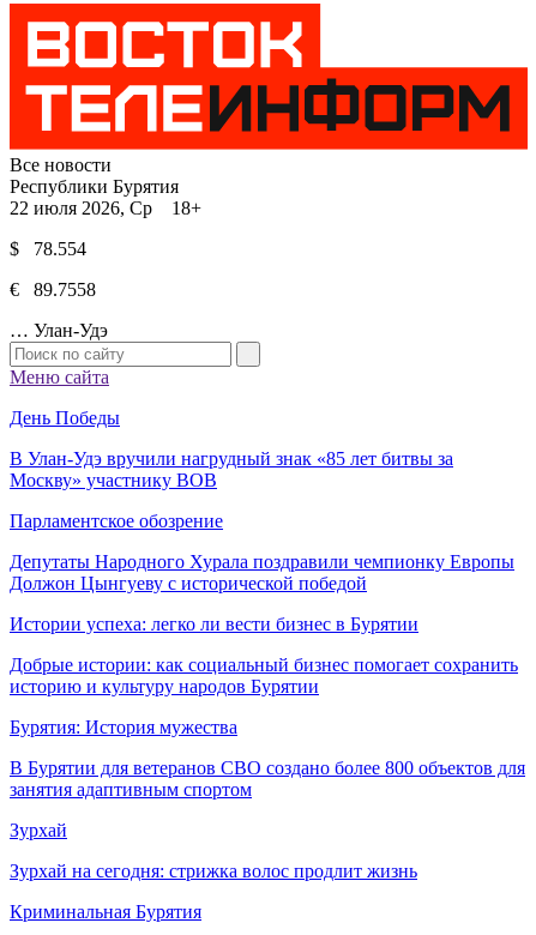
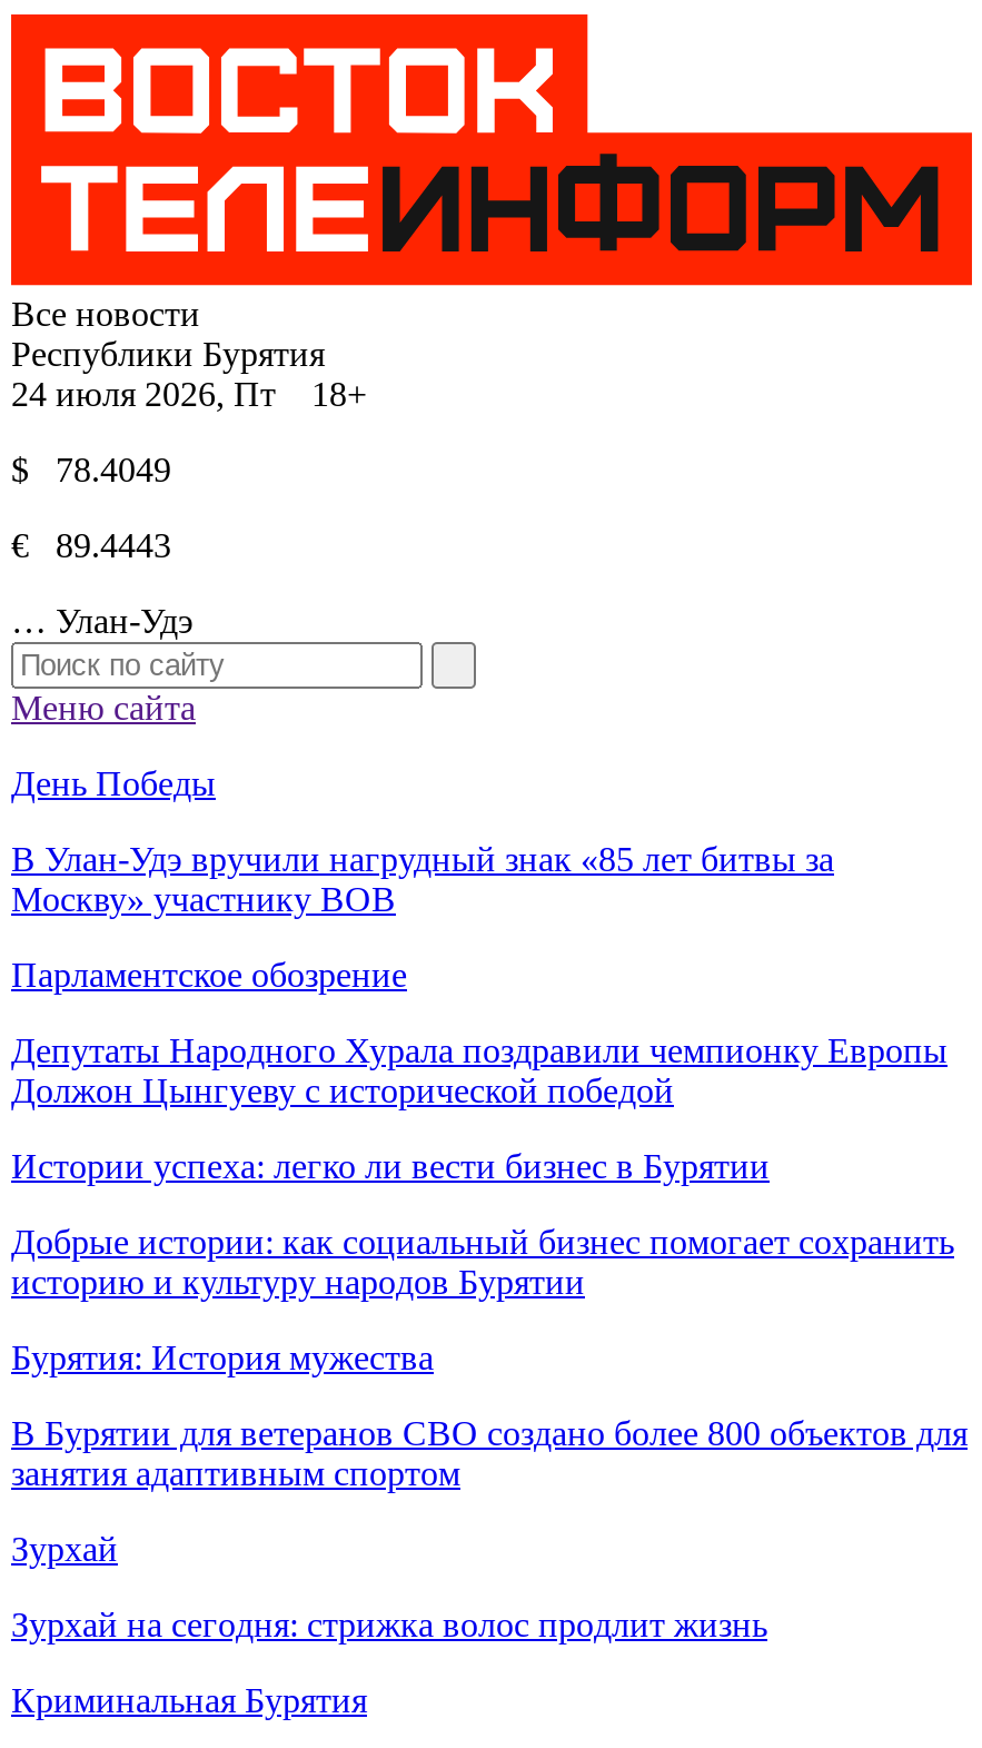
- 22 июля 2026, Ср 18+
+ 24 июля 2026, Пт 18+

- $ 78.554
+ $ 78.4049

- € 89.7558
+ € 89.4443
